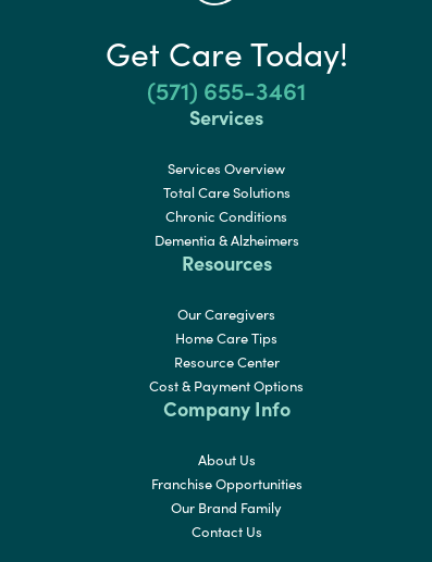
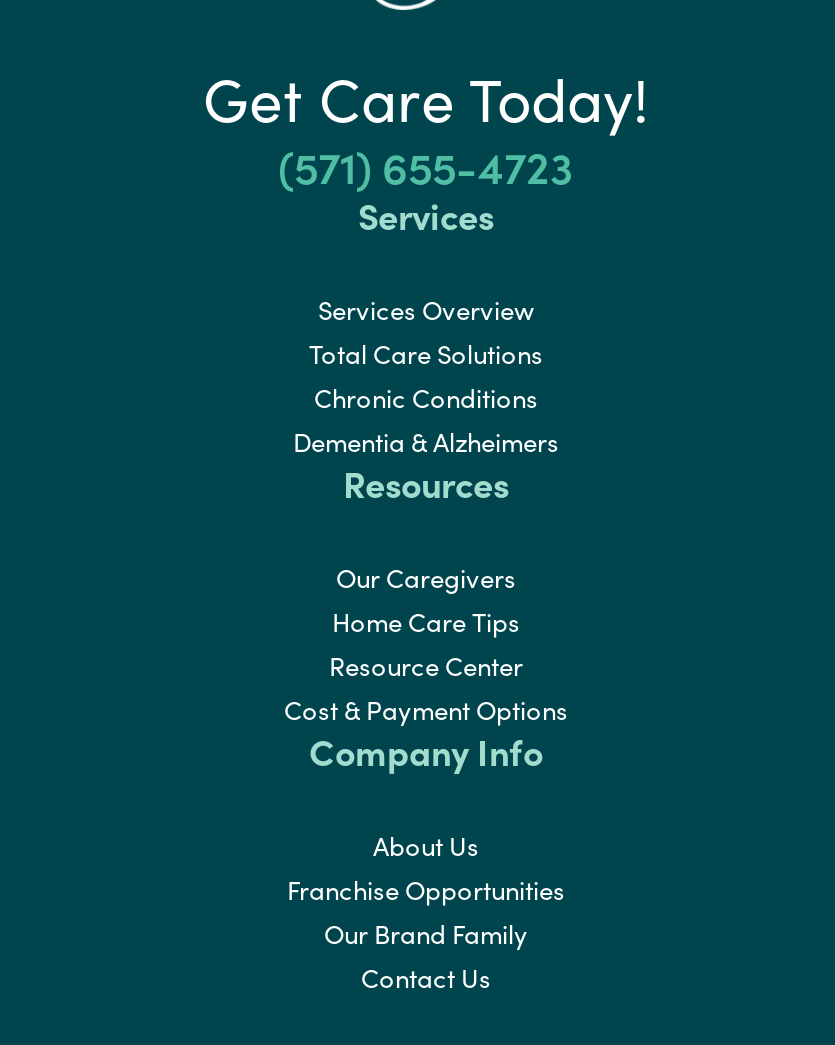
- (571) 655-3461
+ (571) 655-4723
